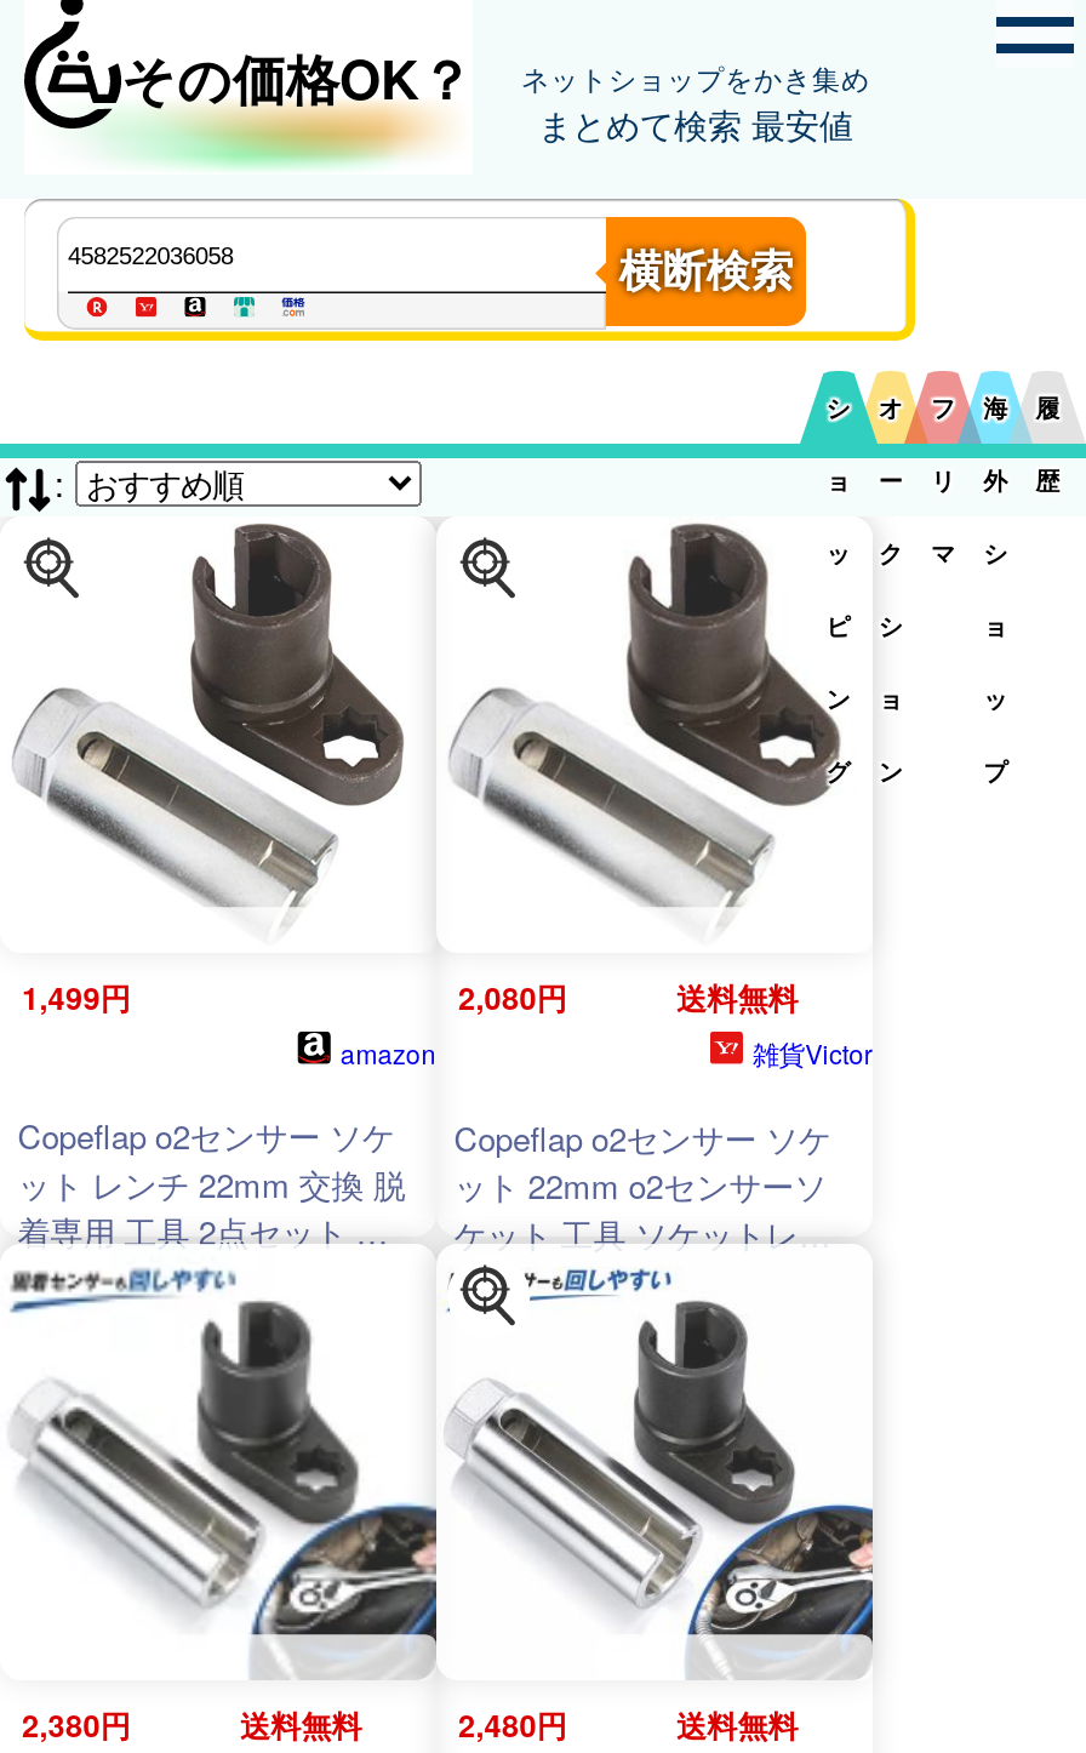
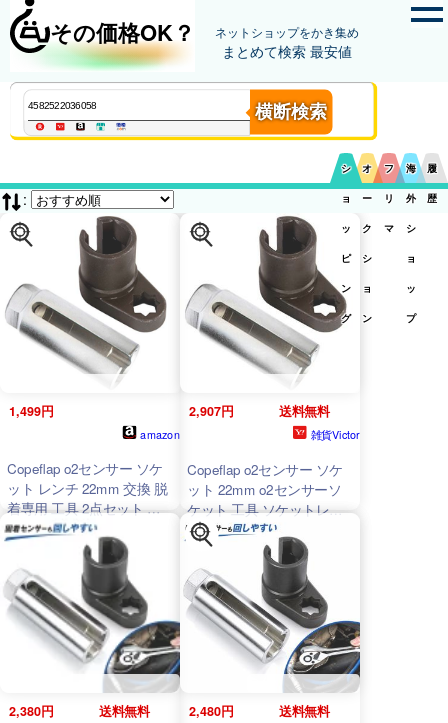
- 2,080円
+ 2,907円
